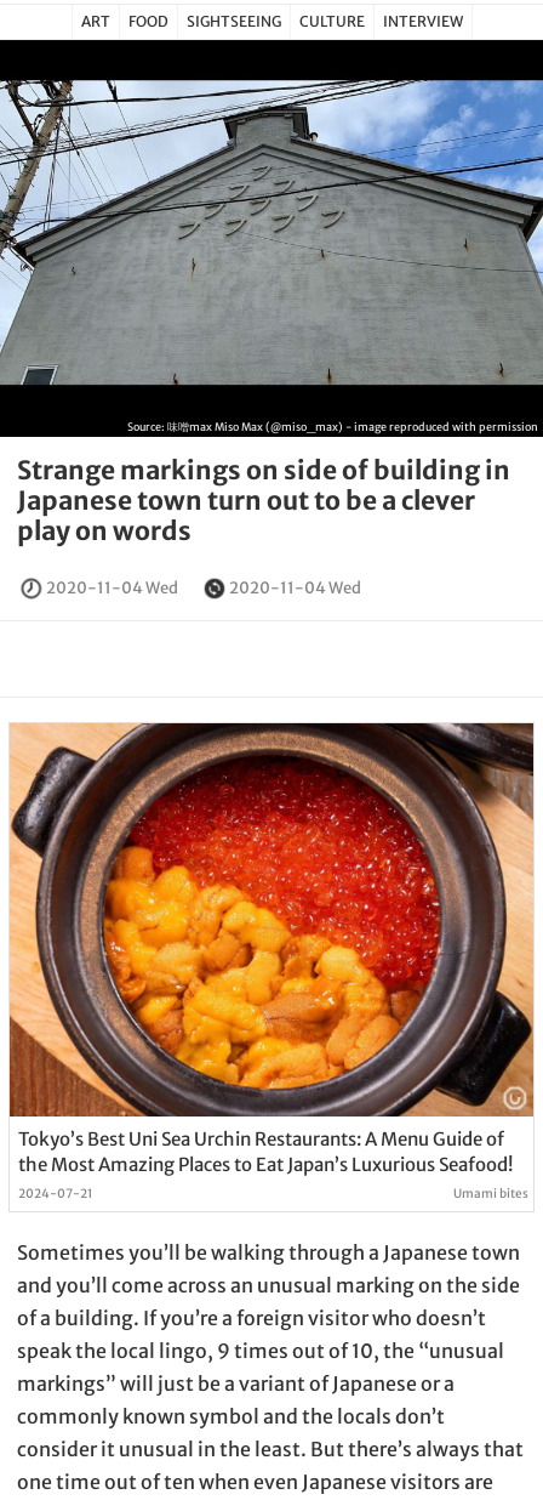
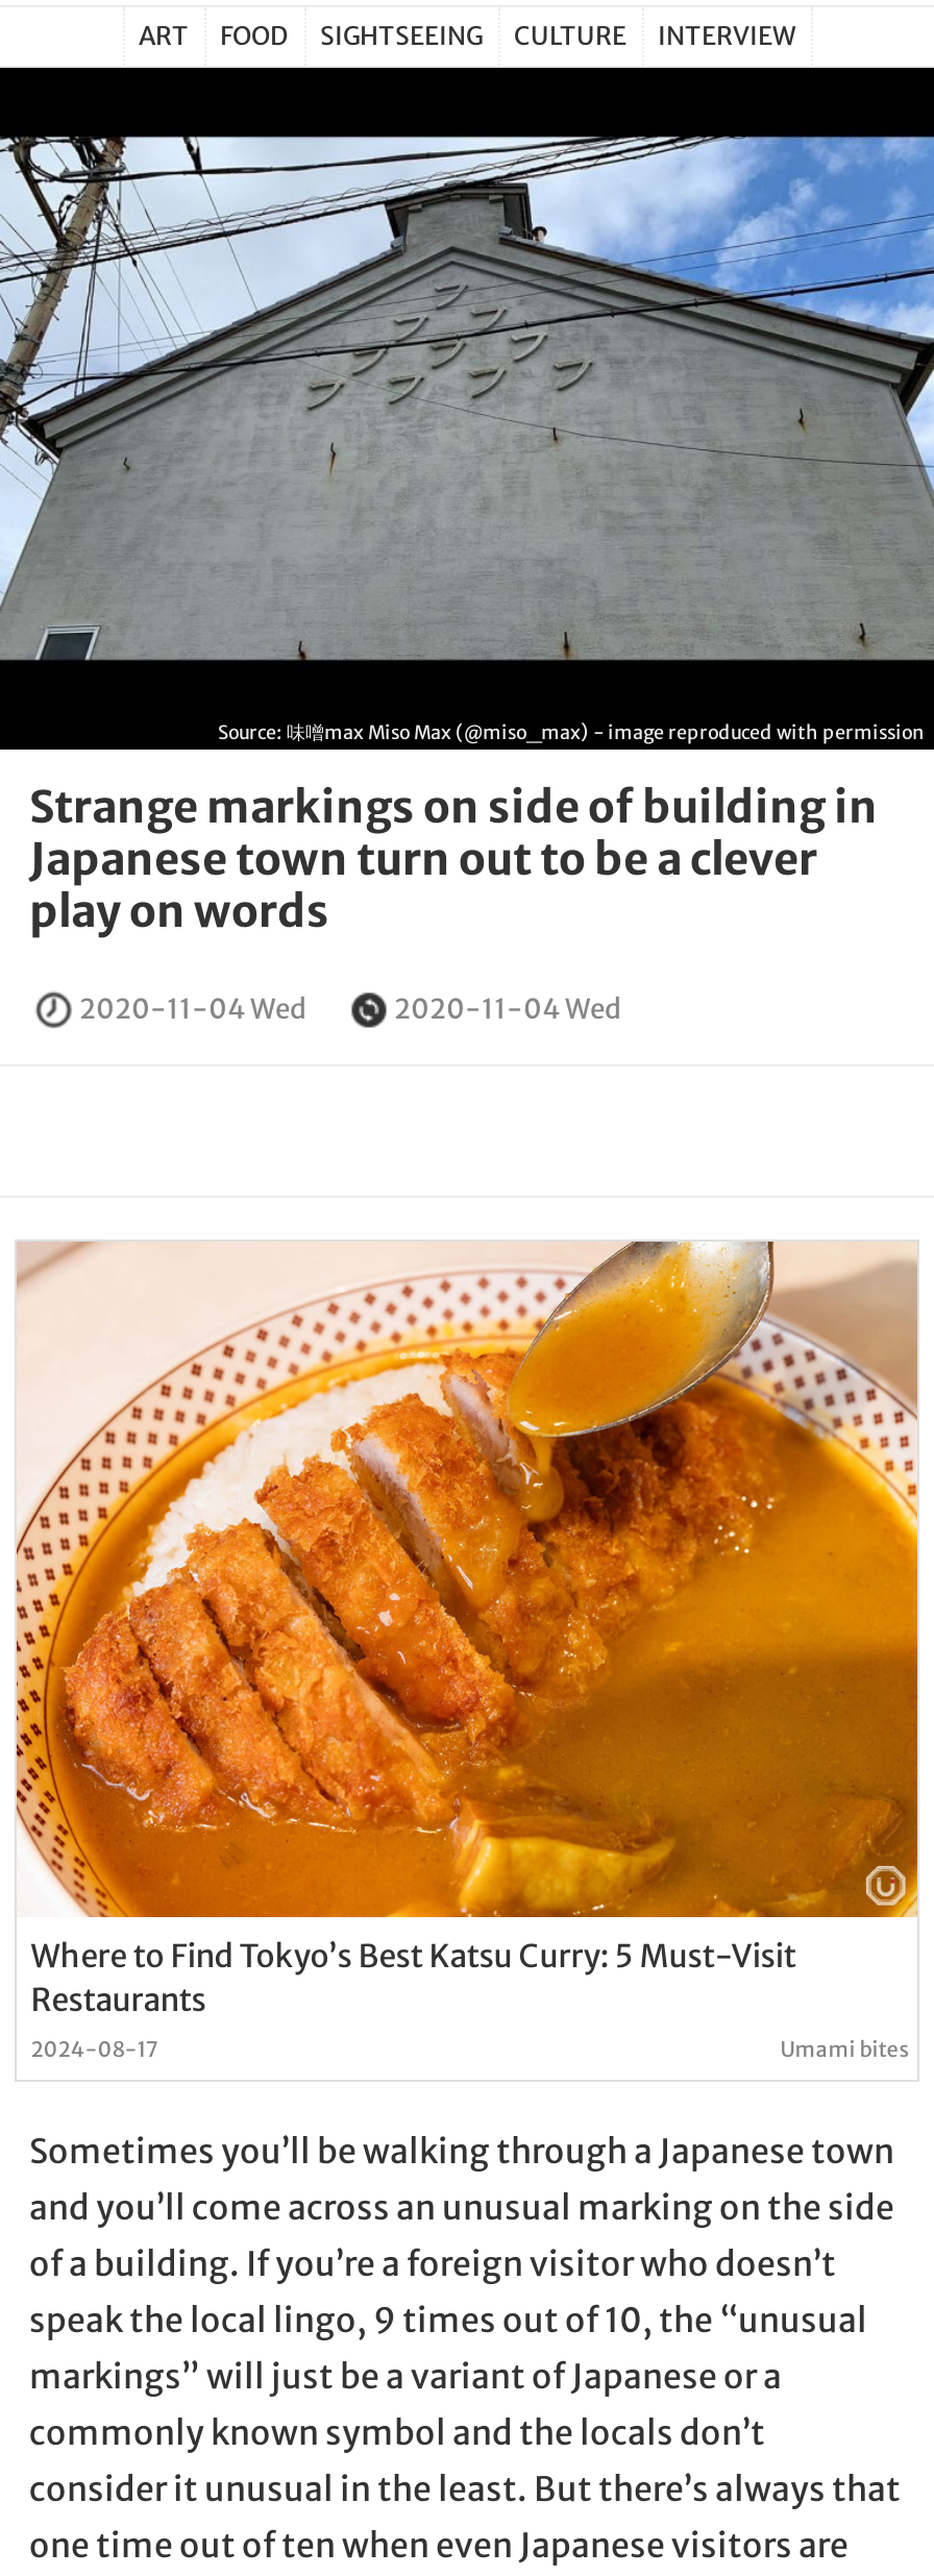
- [image]
- Tokyo’s Best Uni Sea Urchin Restaurants: A Menu Guide of
- the Most Amazing Places to Eat Japan’s Luxurious Seafood!
- 2024-07-21
+ [image]
+ Where to Find Tokyo’s Best Katsu Curry: 5 Must-Visit
+ Restaurants
+ 2024-08-17
